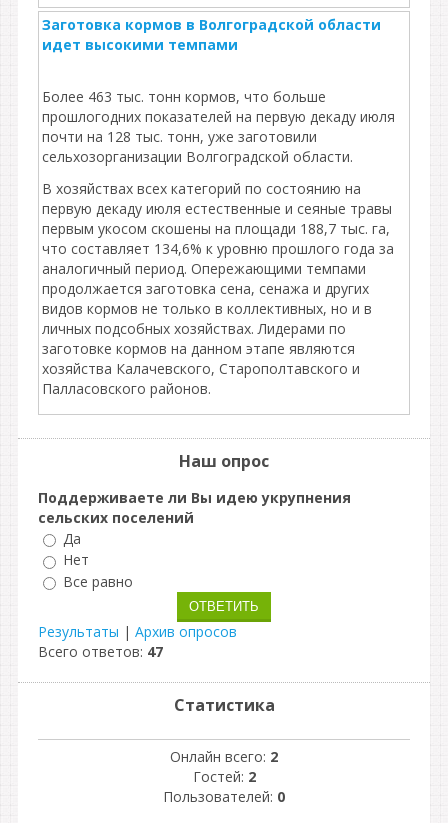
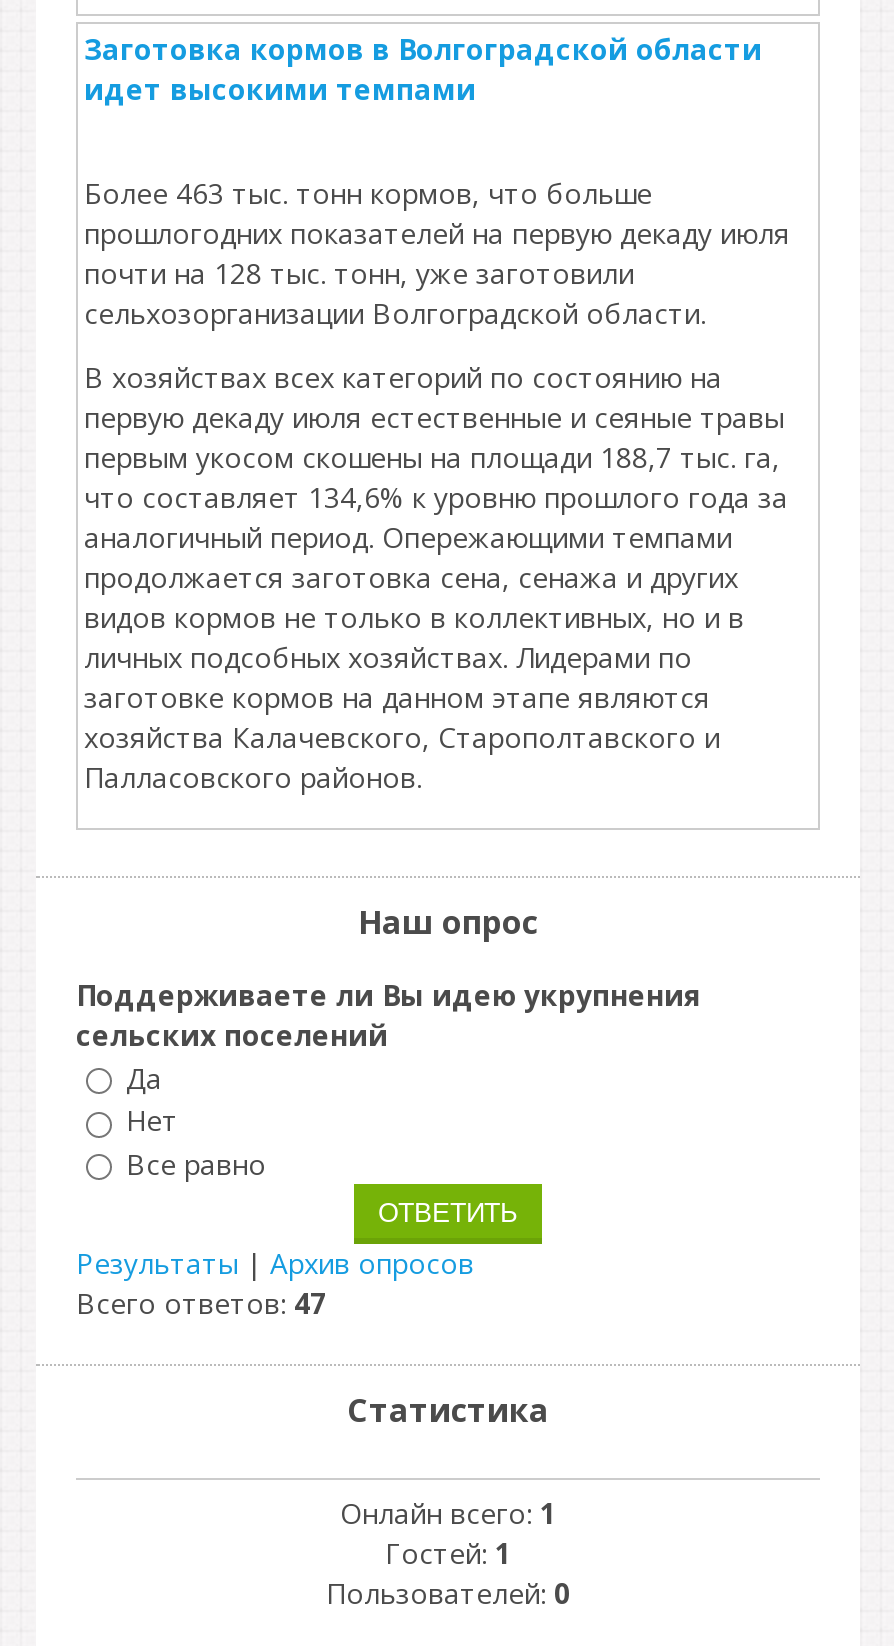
- Онлайн всего: 2
+ Онлайн всего: 1

- Гостей: 2
+ Гостей: 1
